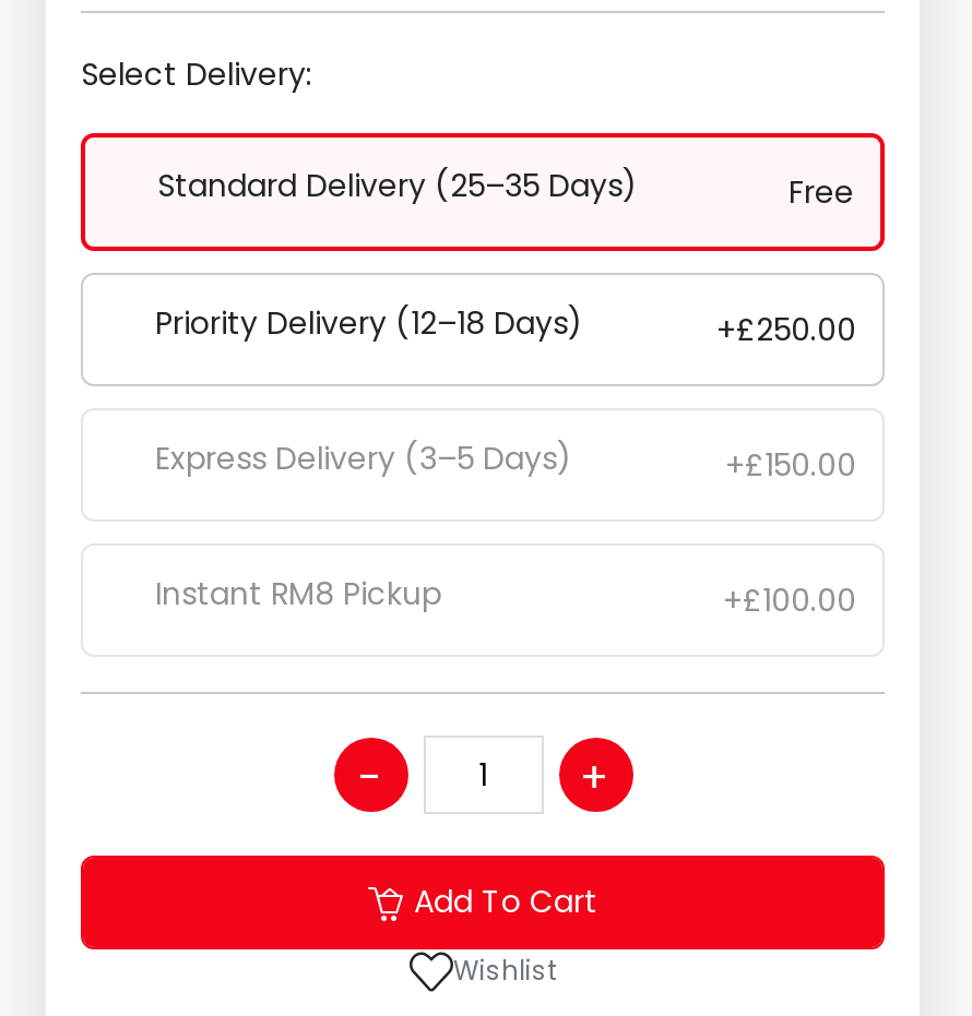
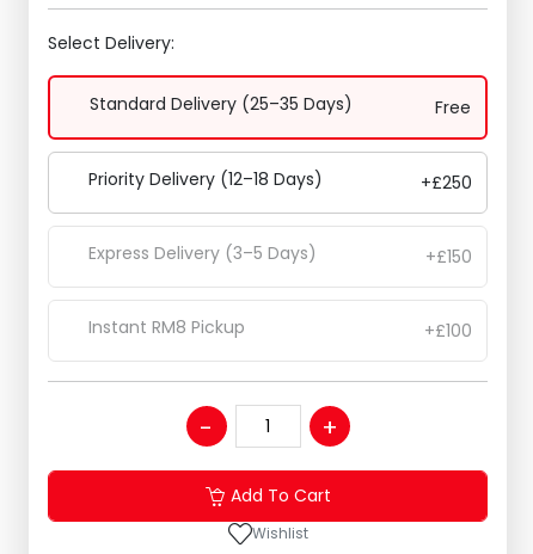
- +£250.00
+ +£250

- +£150.00
+ +£150

- +£100.00
+ +£100
